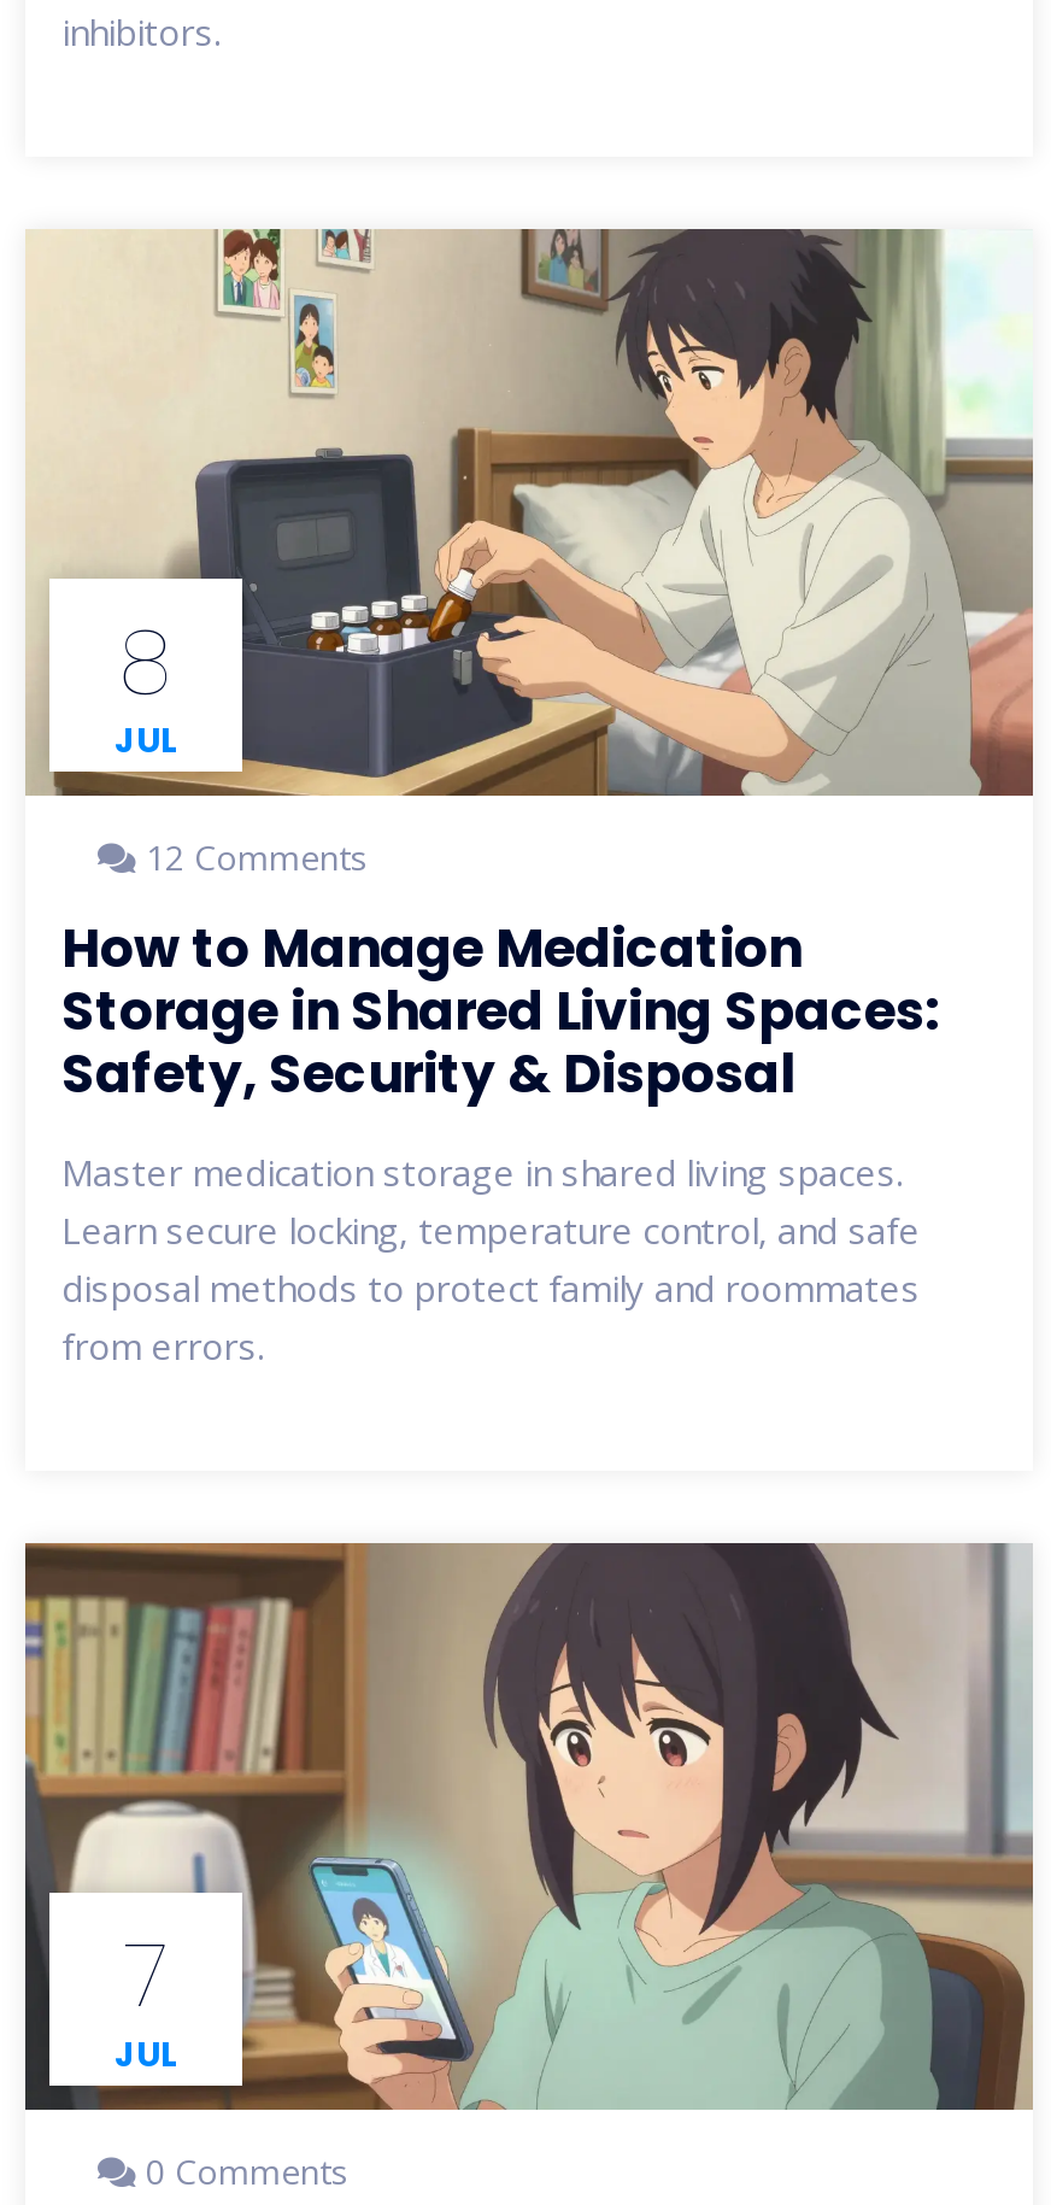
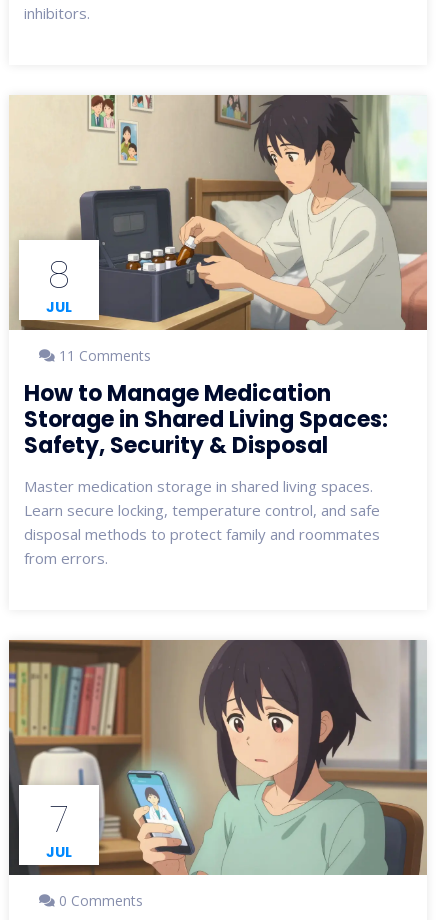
- 12 Comments
+ 11 Comments
